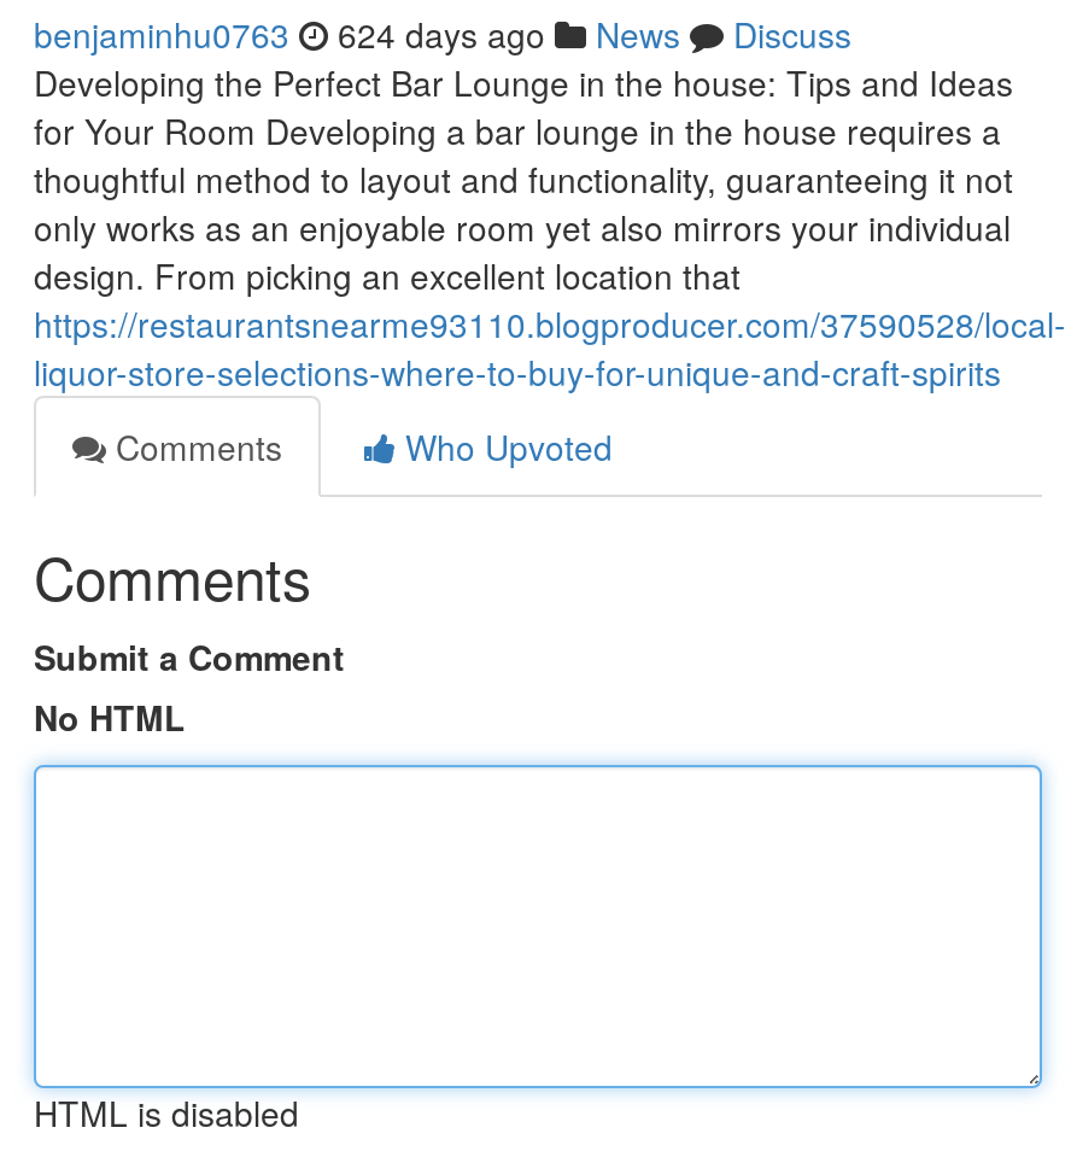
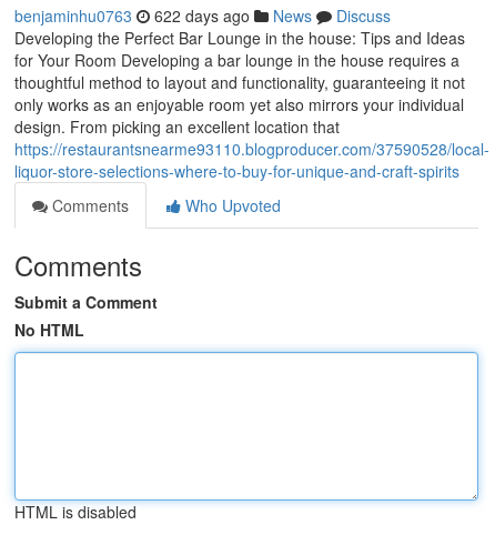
- benjaminhu0763 624 days ago News Discuss
+ benjaminhu0763 622 days ago News Discuss
